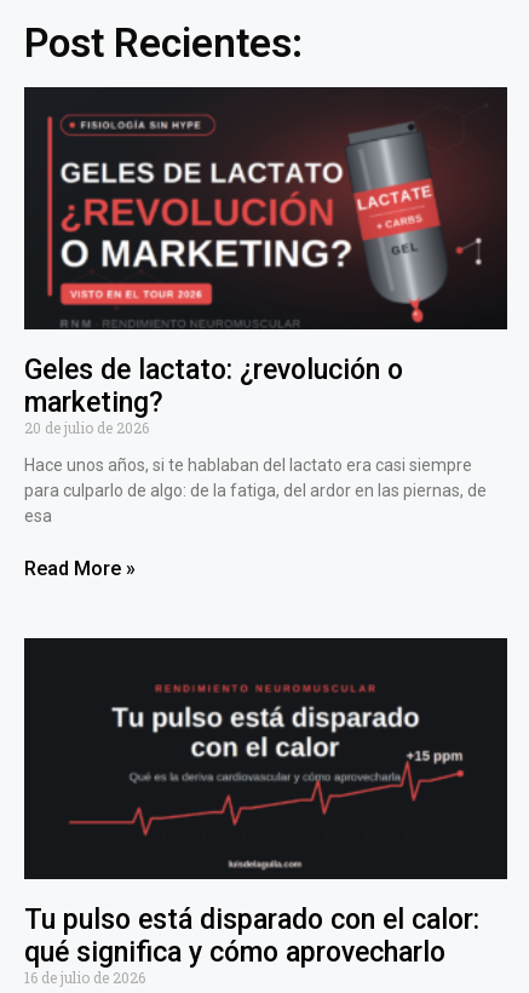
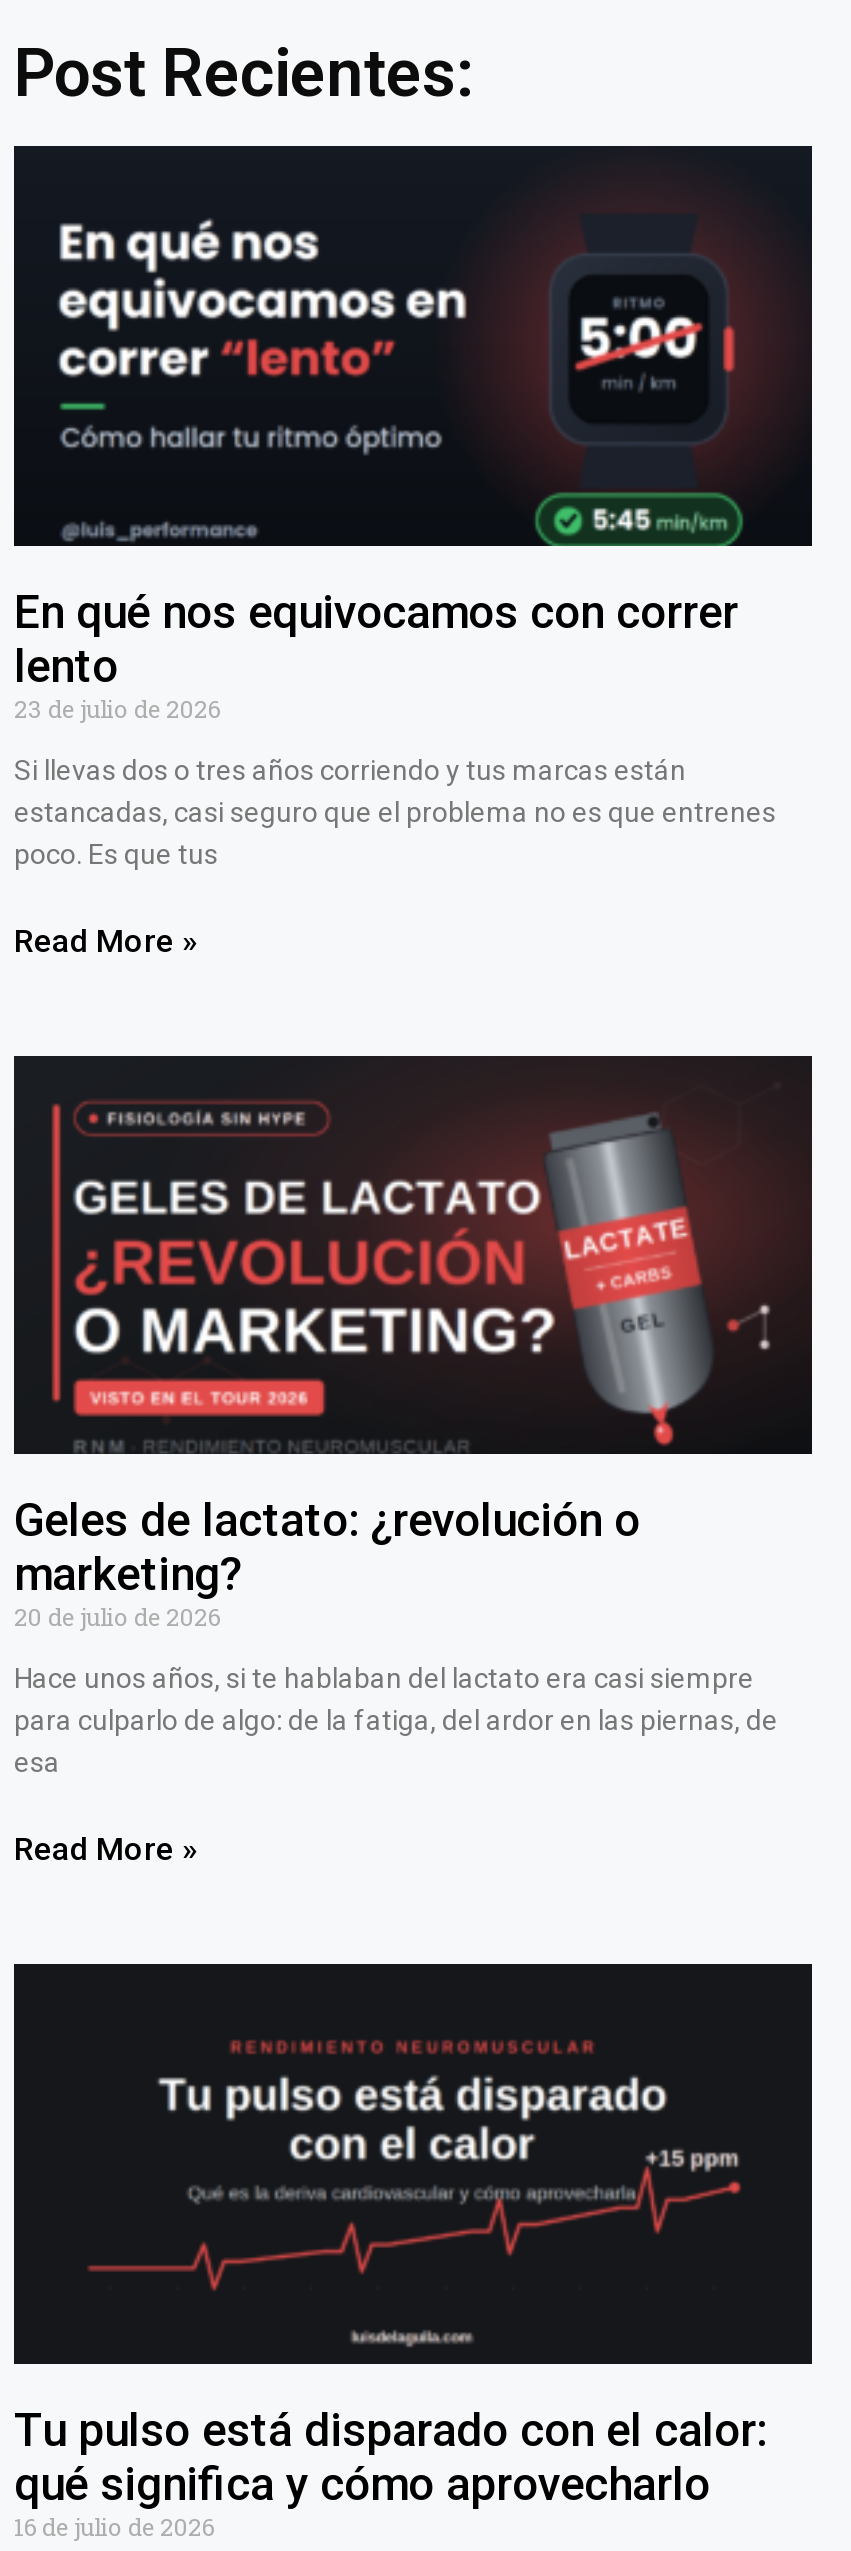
+ [image]
+ En qué nos equivocamos con correr
+ lento
+ 23 de julio de 2026
+ Si llevas dos o tres años corriendo y tus marcas están
+ estancadas, casi seguro que el problema no es que entrenes
+ poco. Es que tus
+ Read More »
